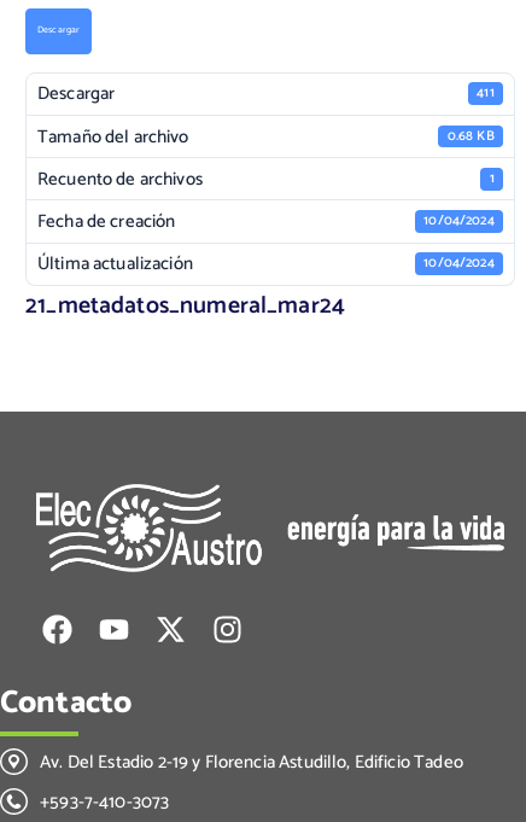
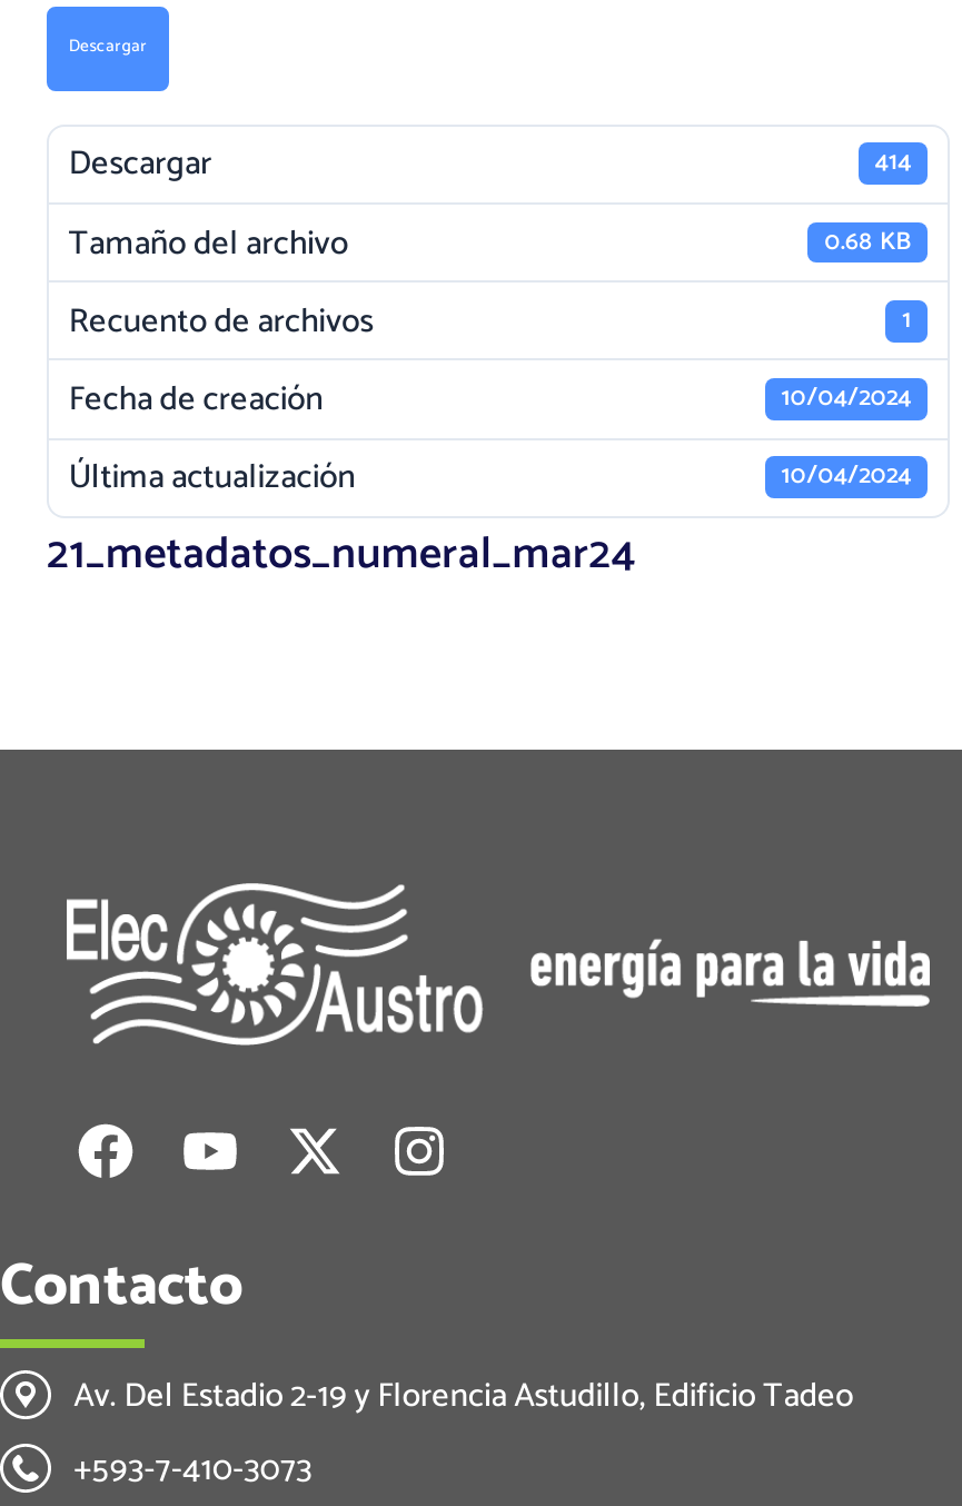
- 411
+ 414
